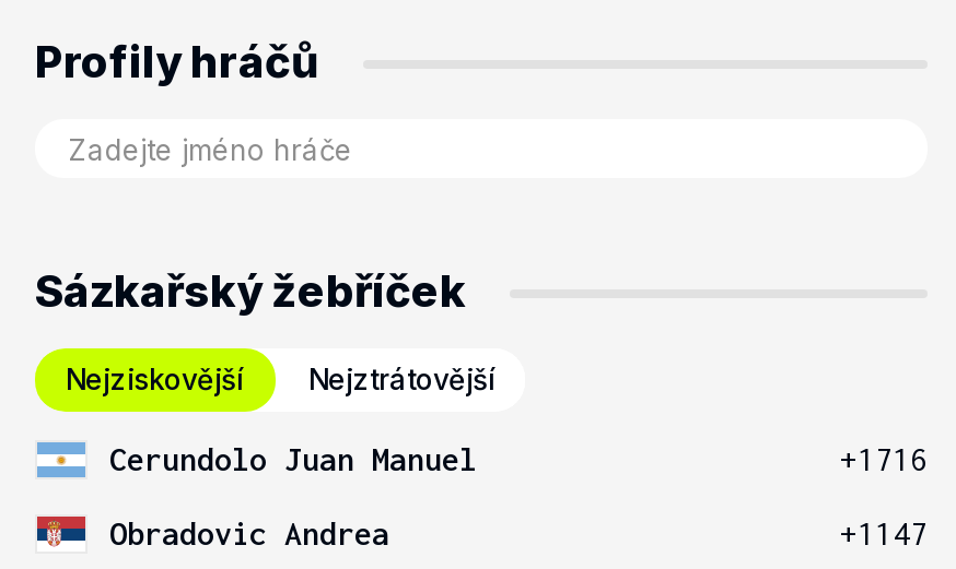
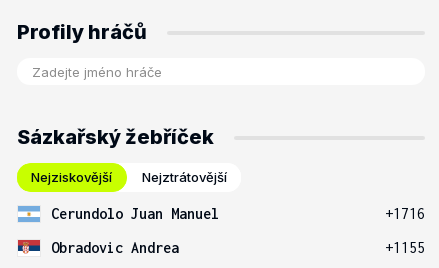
- +1147
+ +1155
